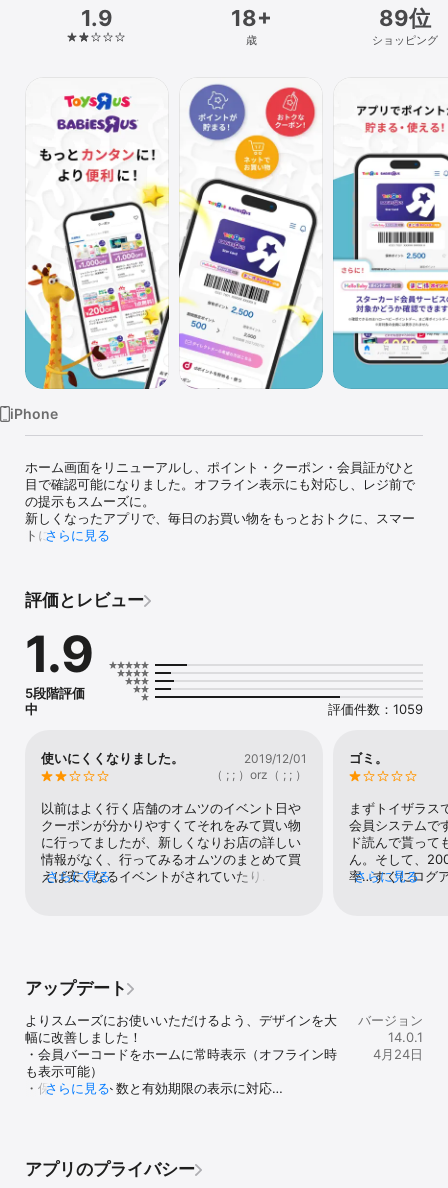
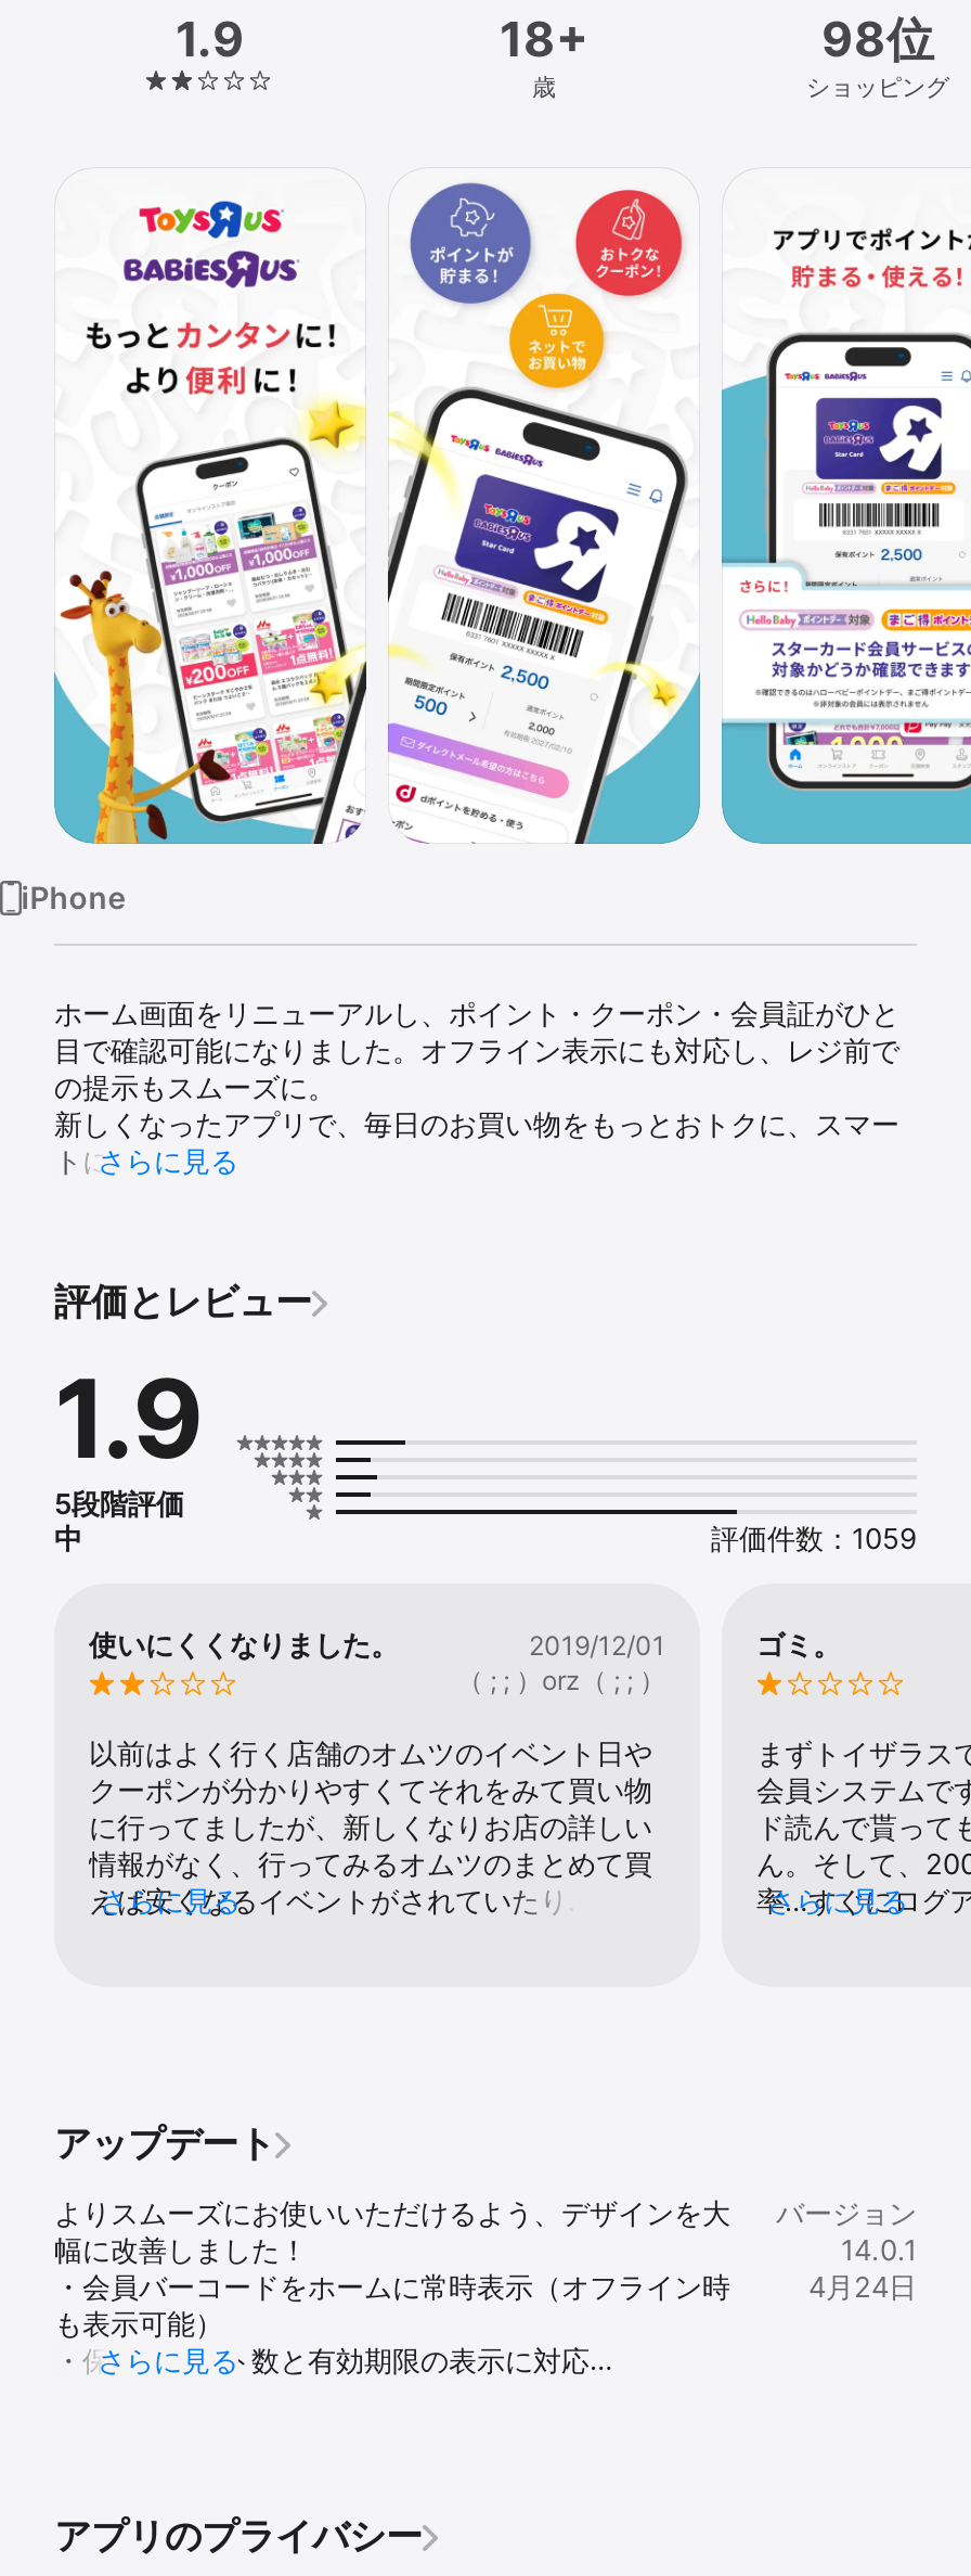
- 89位
+ 98位
